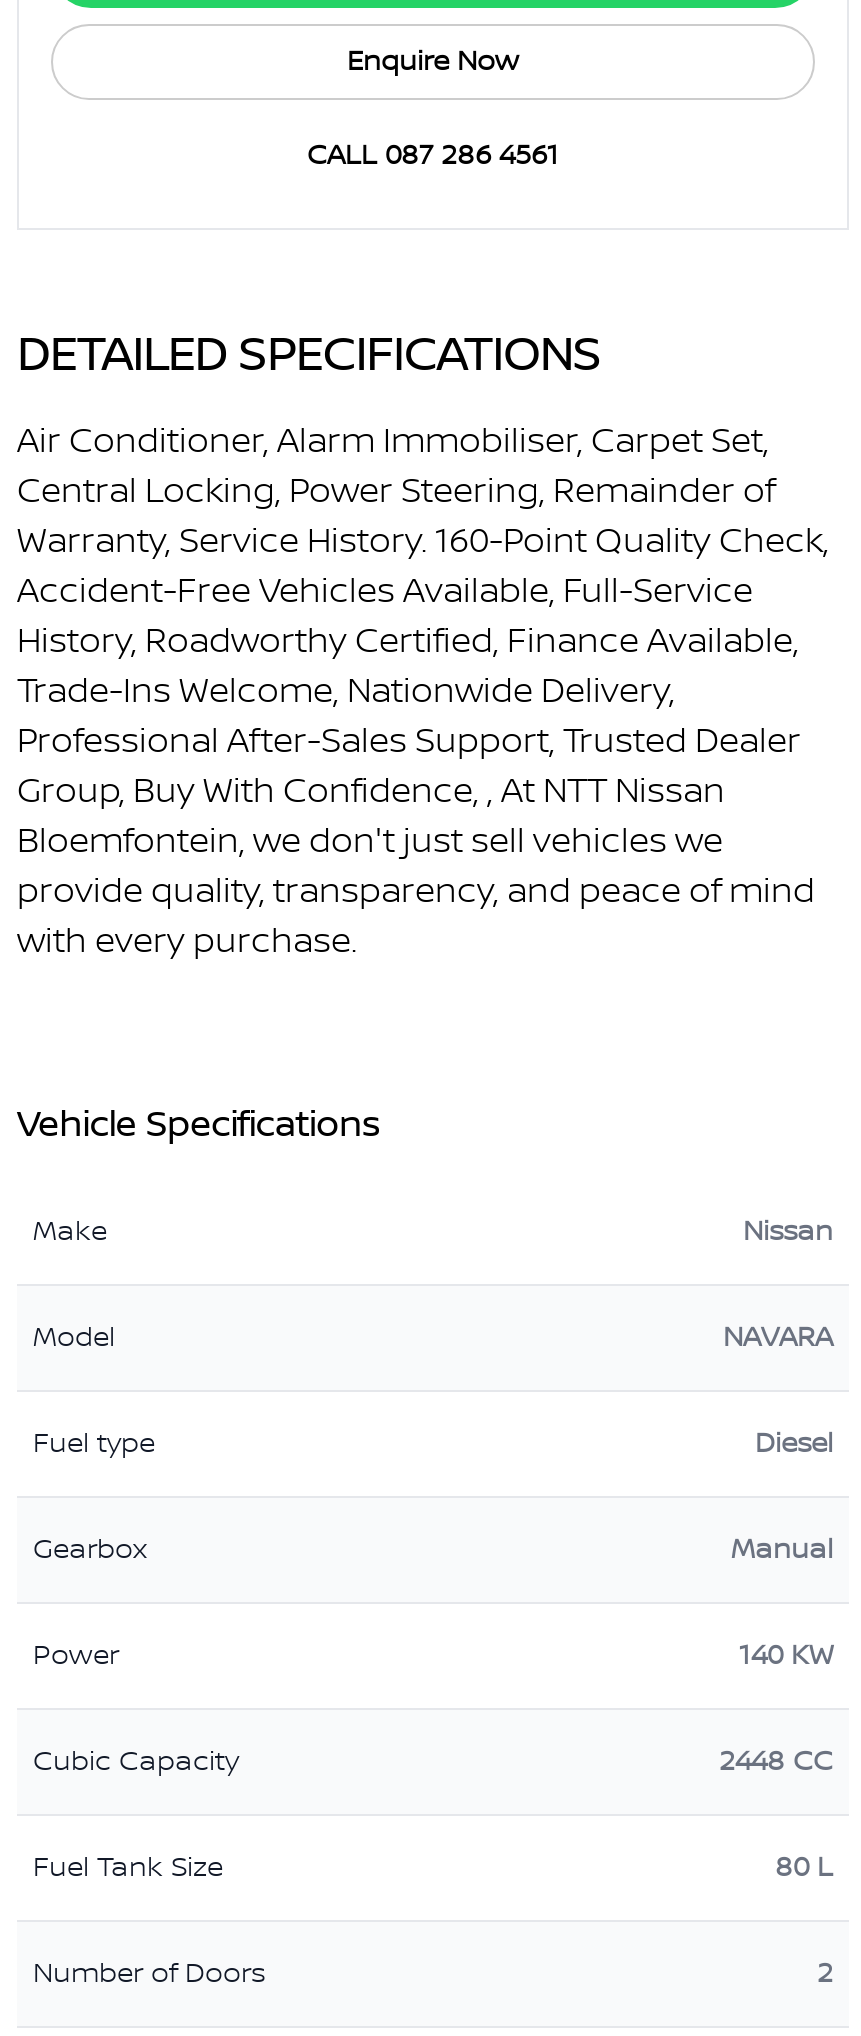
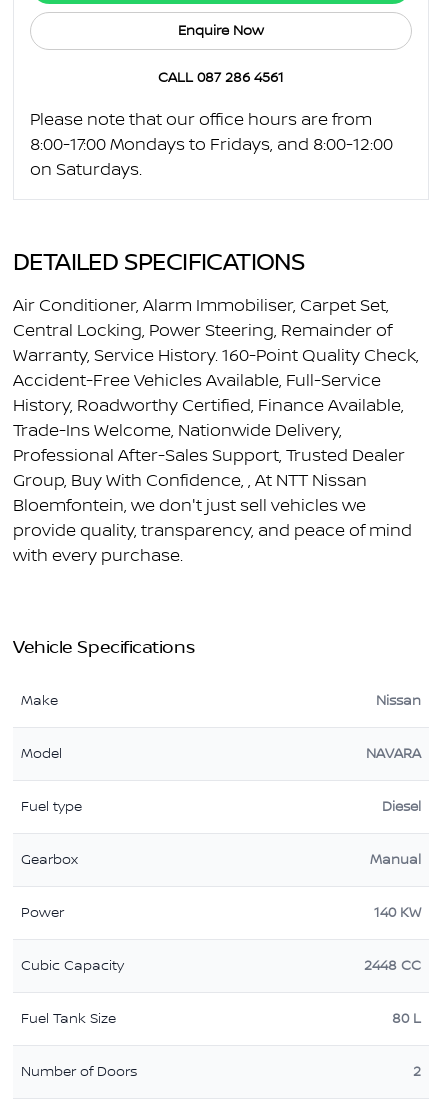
+ Please note that our office hours are from
+ 8:00-17:00 Mondays to Fridays, and 8:00-12:00
+ on Saturdays.
